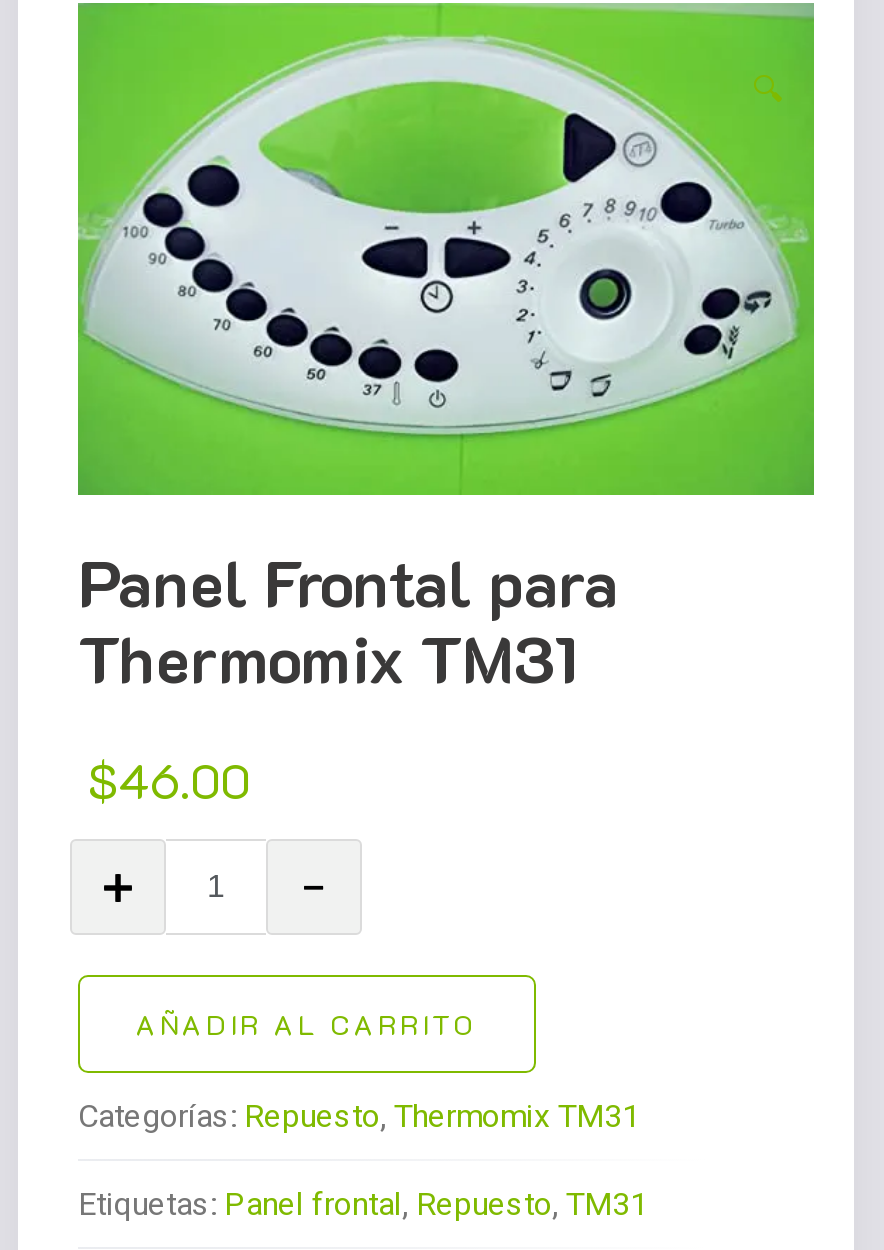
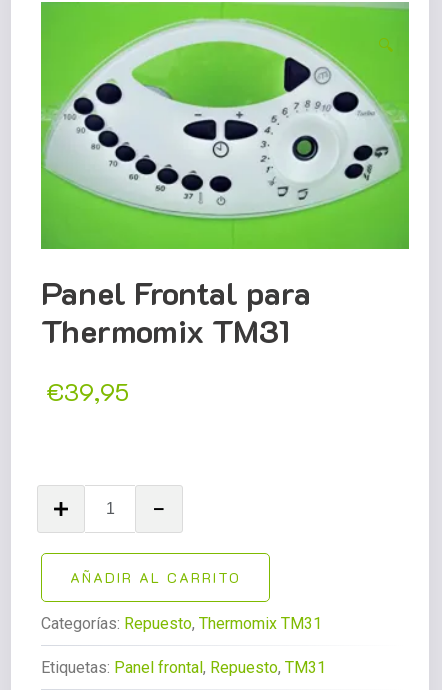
- $46.00
+ €39,95
